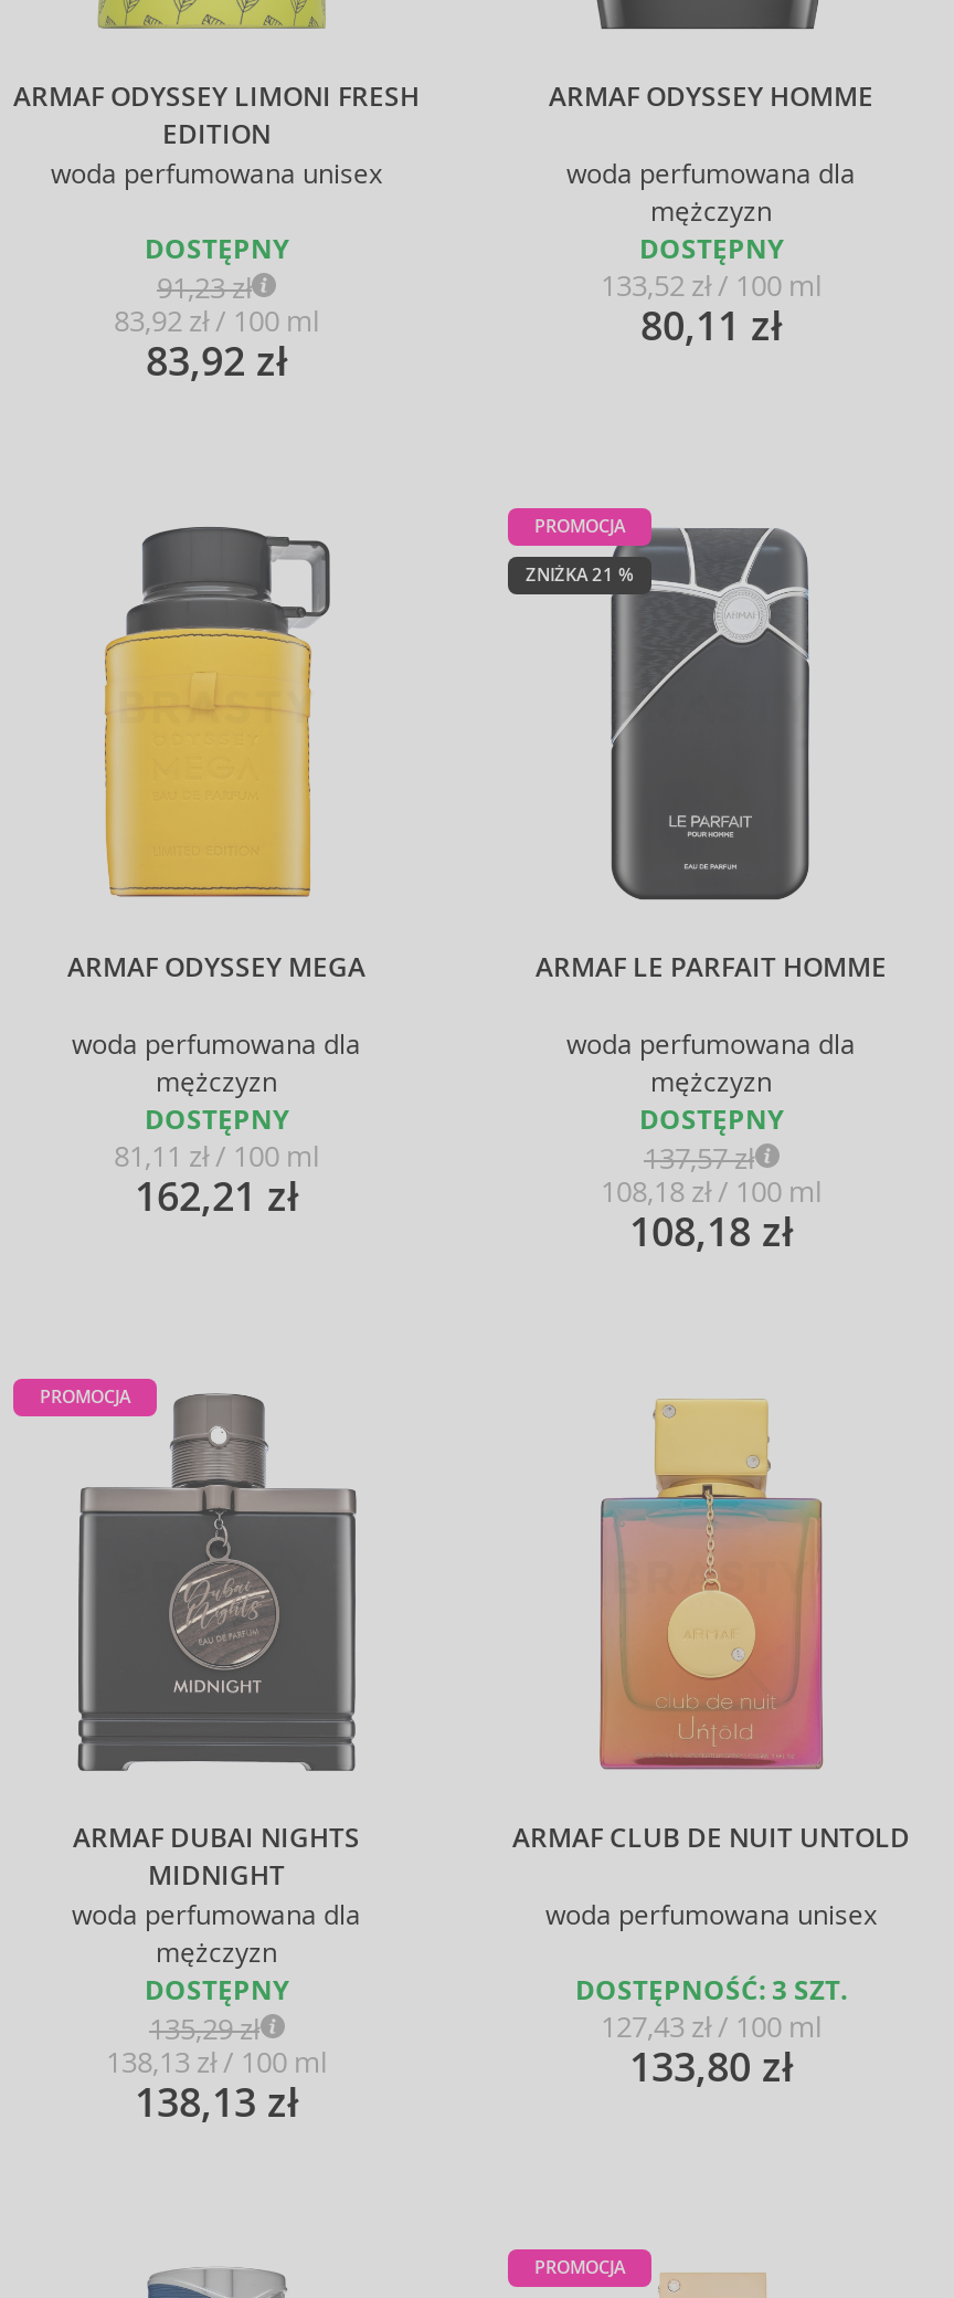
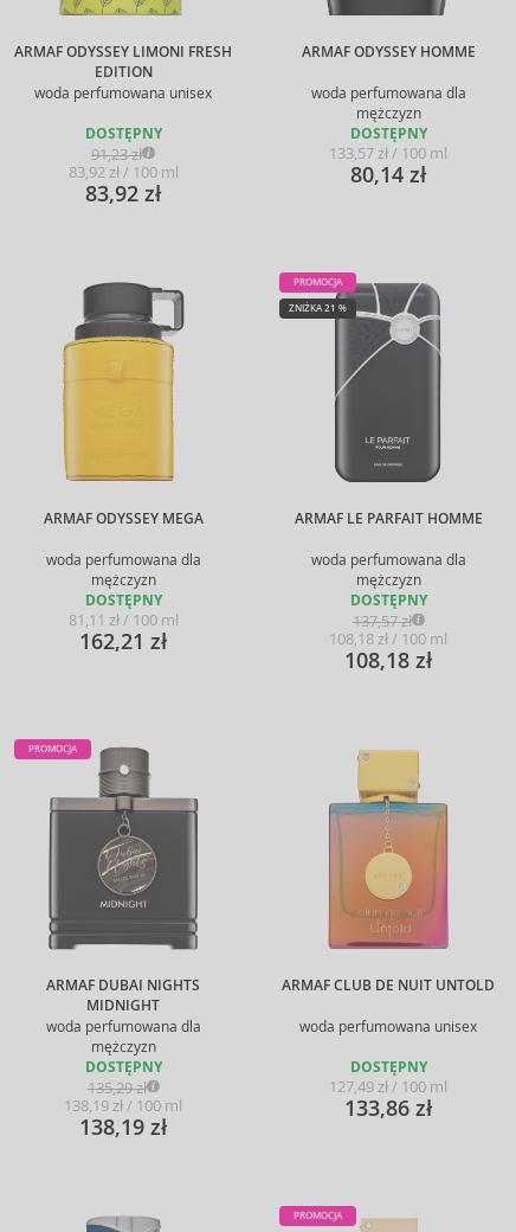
- 133,52 zł / 100 ml
+ 133,57 zł / 100 ml

- 80,11 zł
+ 80,14 zł

- DOSTĘPNOŚĆ: 3 SZT.
- 127,43 zł / 100 ml
- 133,80 zł
+ DOSTĘPNY
+ 127,49 zł / 100 ml
+ 133,86 zł

- 138,13 zł / 100 ml
+ 138,19 zł / 100 ml

- 138,13 zł
+ 138,19 zł
